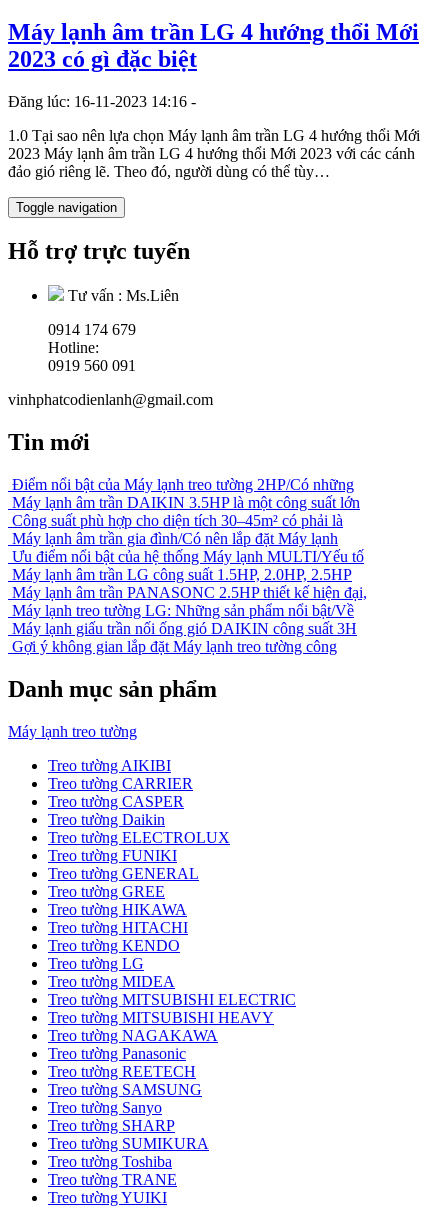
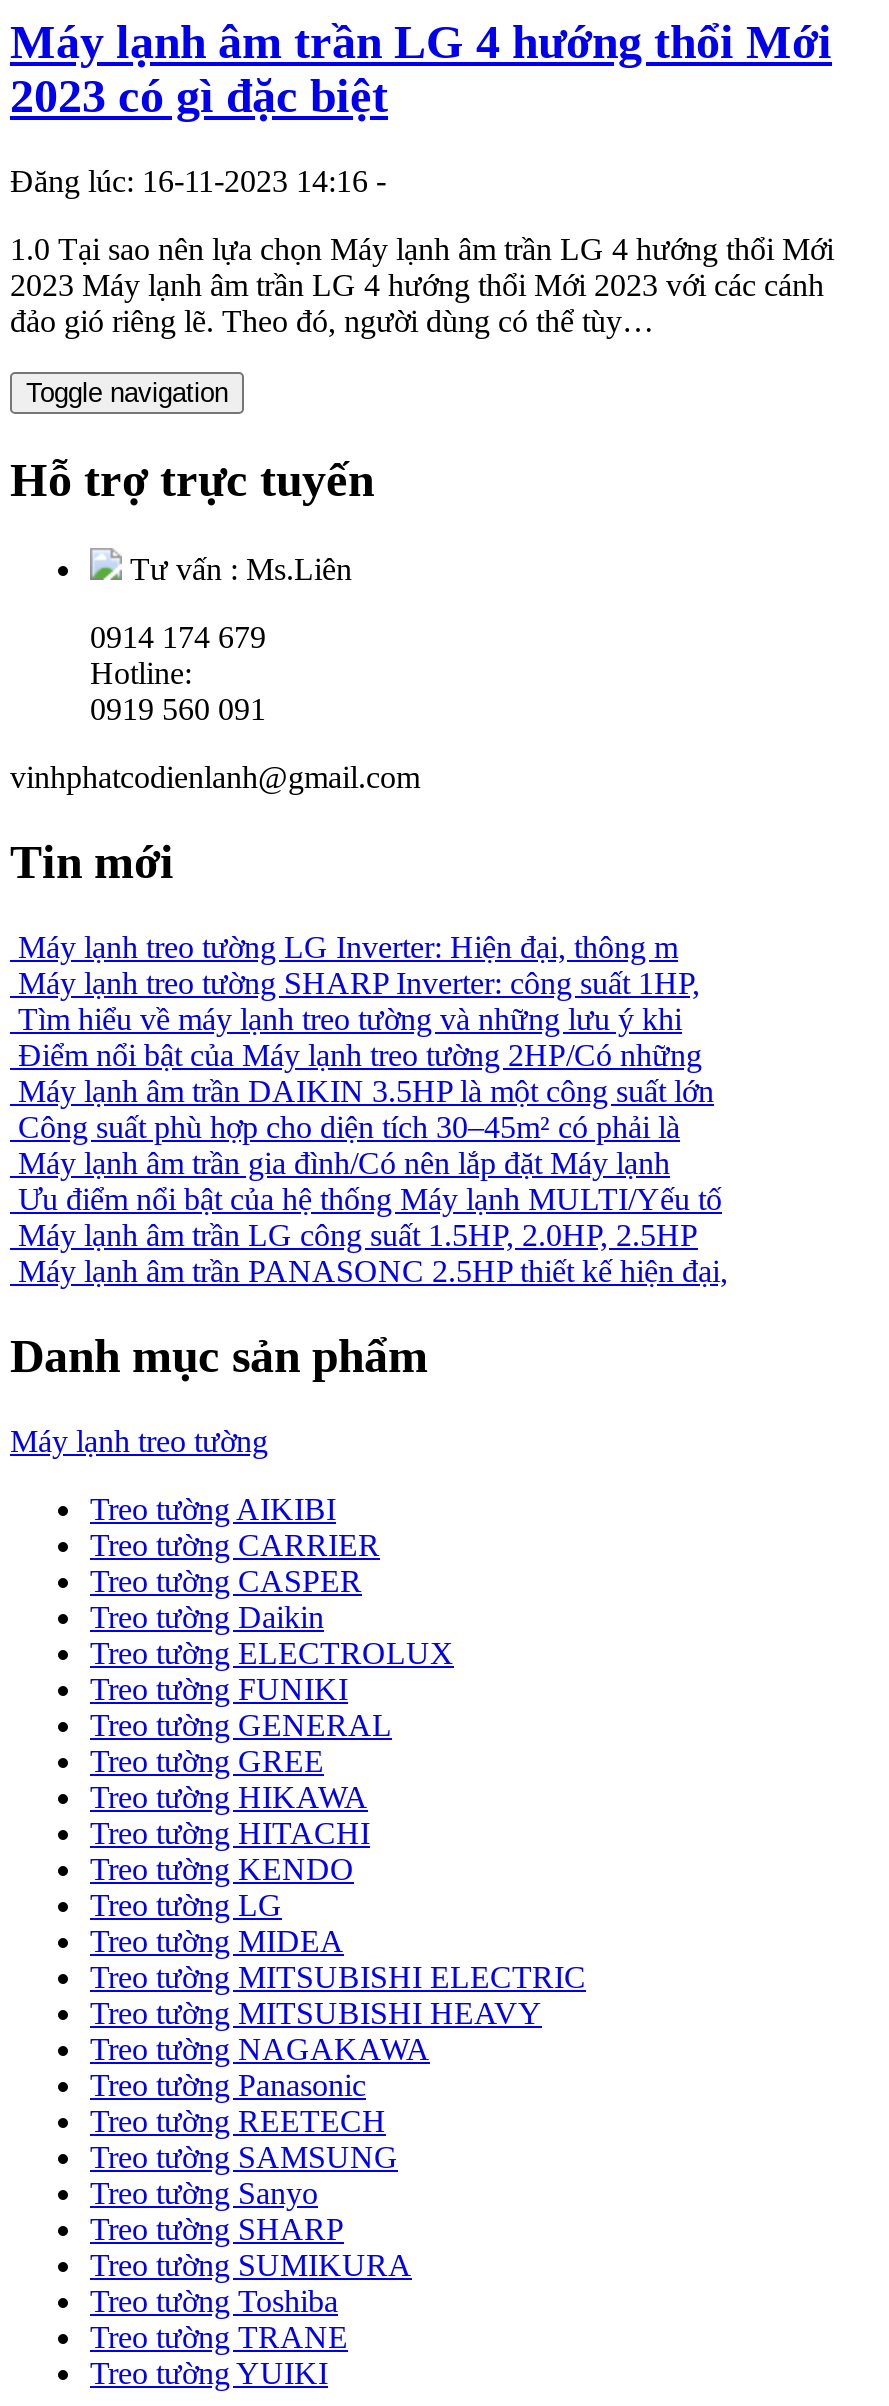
+ Máy lạnh treo tường LG Inverter: Hiện đại, thông m
+ Máy lạnh treo tường SHARP Inverter: công suất 1HP,
+ Tìm hiểu về máy lạnh treo tường và những lưu ý khi

moved down: Điểm nổi bật của Máy lạnh treo tường 2HP/Có những | Máy lạnh âm trần DAIKIN 3.5HP là một công suất lớn | Máy lạnh âm trần gia đình/Có nên lắp đặt Máy lạnh | Ưu điểm nổi bật của hệ thống Máy lạnh MULTI/Yếu tố | Máy lạnh âm trần LG công suất 1.5HP, 2.0HP, 2.5HP | Máy lạnh âm trần PANASONC 2.5HP thiết kế hiện đại,

- Máy lạnh treo tường LG: Những sản phẩm nổi bật/Về
- Máy lạnh giấu trần nối ống gió DAIKIN công suất 3H
- Gợi ý không gian lắp đặt Máy lạnh treo tường công
